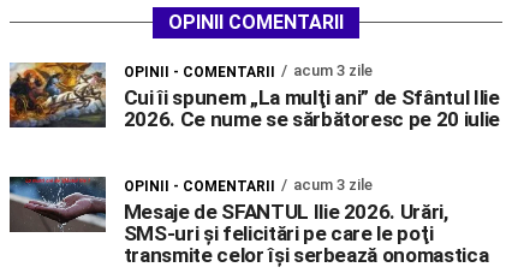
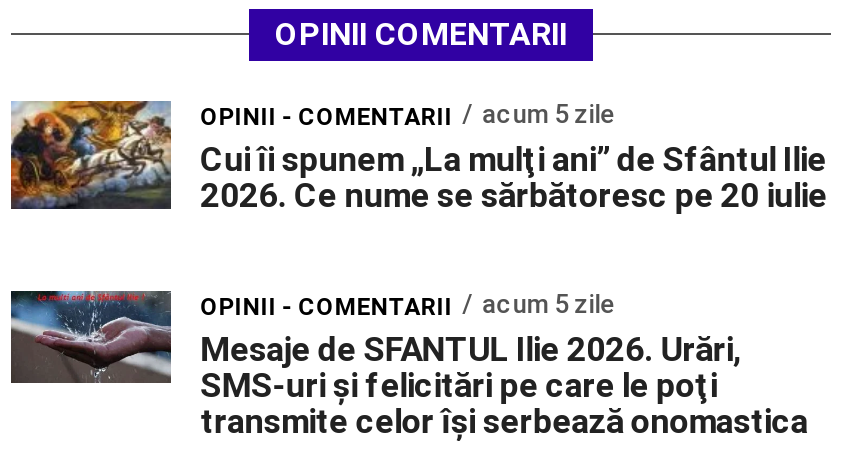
- OPINII - COMENTARII acum 3 zile
+ OPINII - COMENTARII acum 5 zile

- OPINII - COMENTARII acum 3 zile
+ OPINII - COMENTARII acum 5 zile
